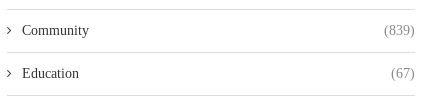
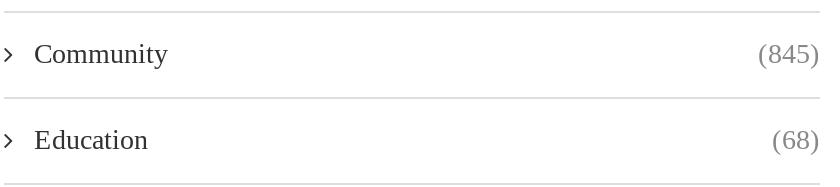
- (839)
+ (845)

- (67)
+ (68)
